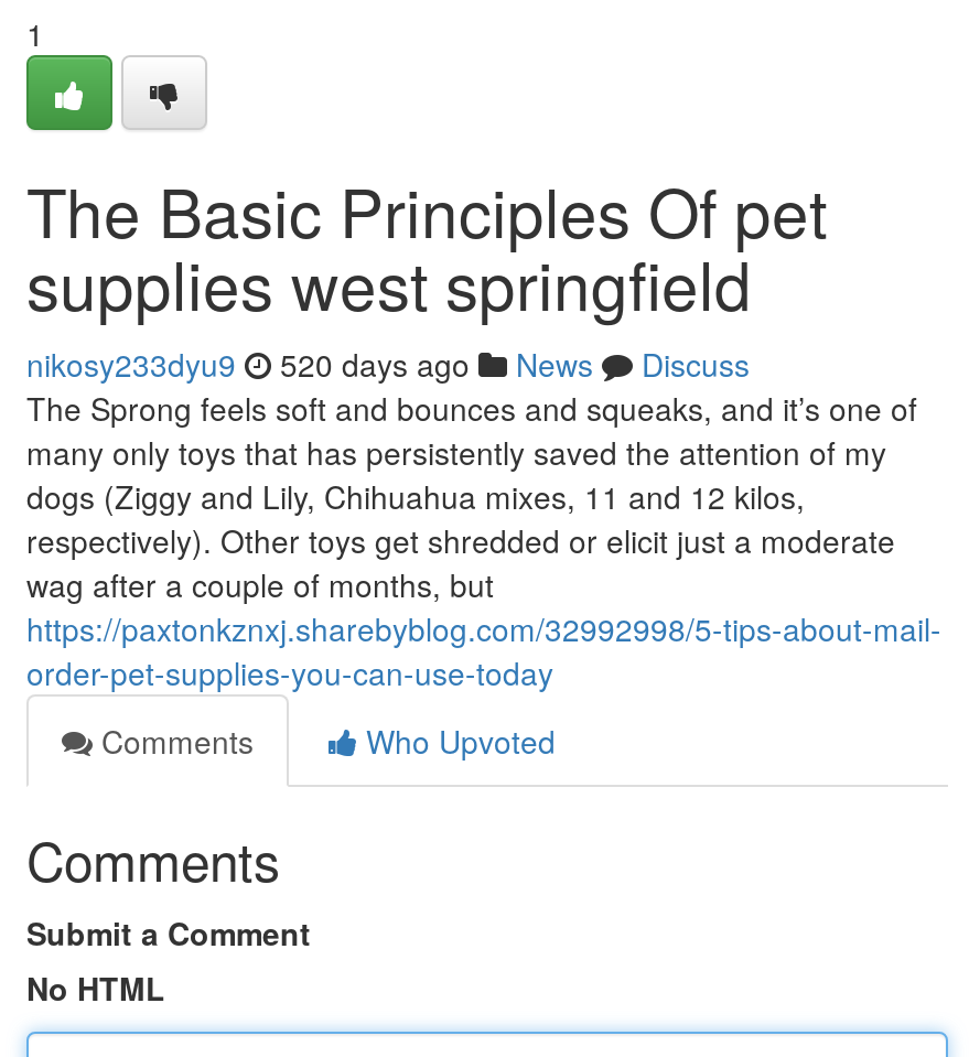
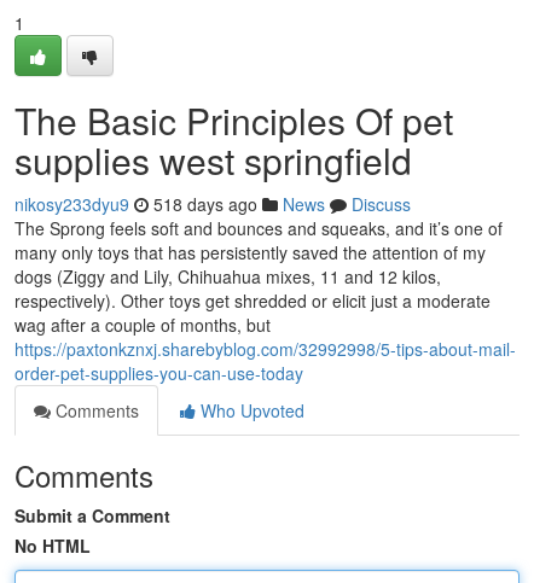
- nikosy233dyu9 520 days ago News Discuss
+ nikosy233dyu9 518 days ago News Discuss
